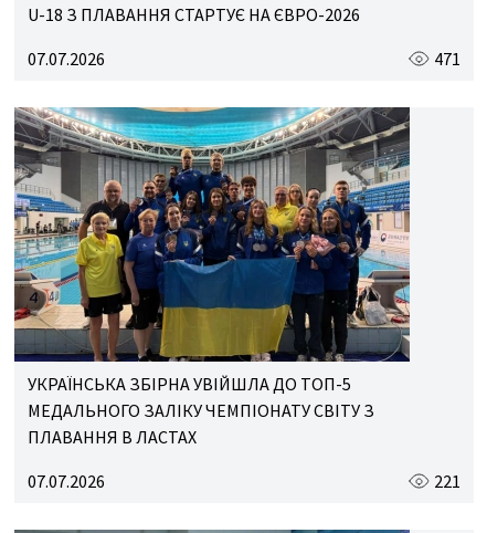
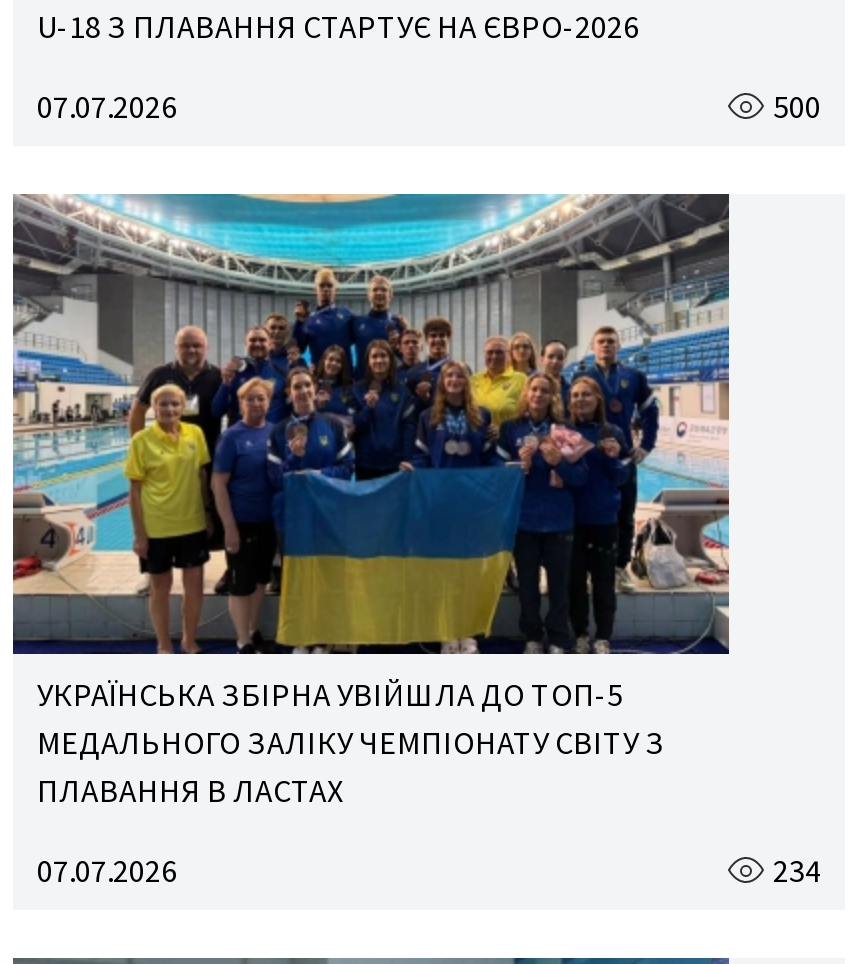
- 471
+ 500

- 221
+ 234
